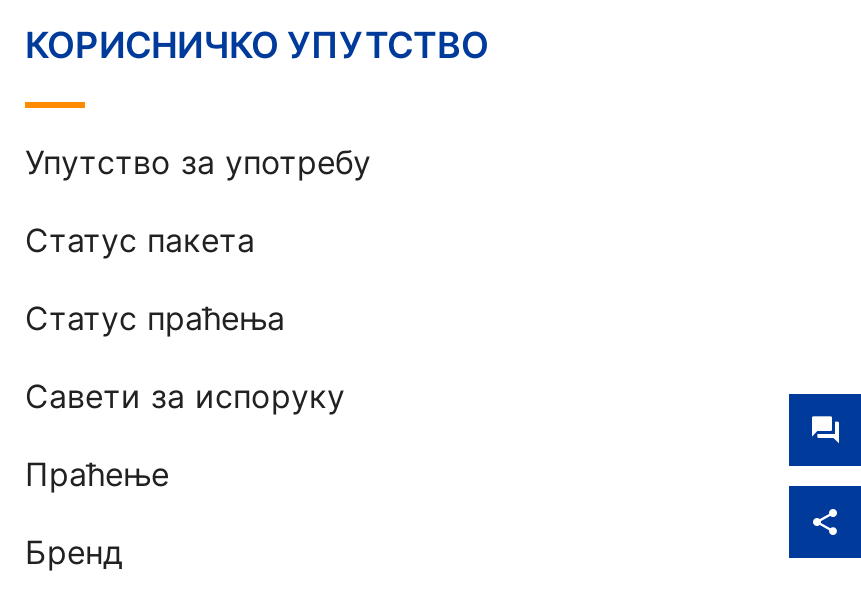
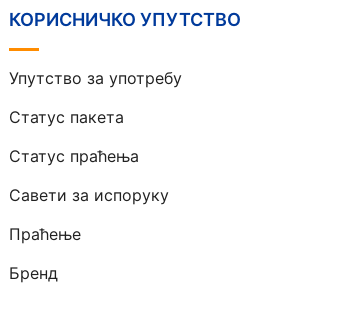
- [image]

- [image]
